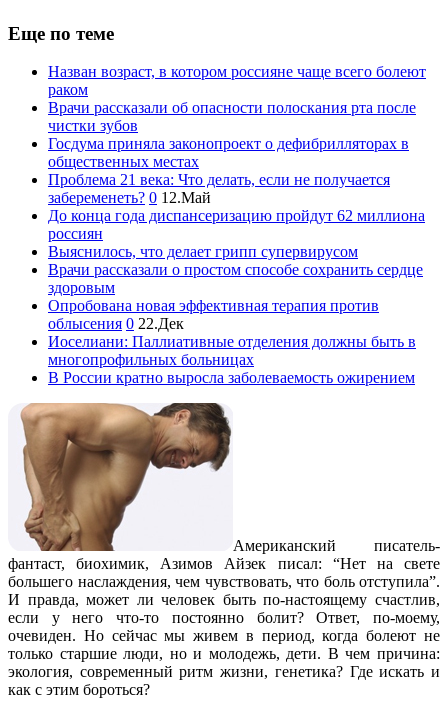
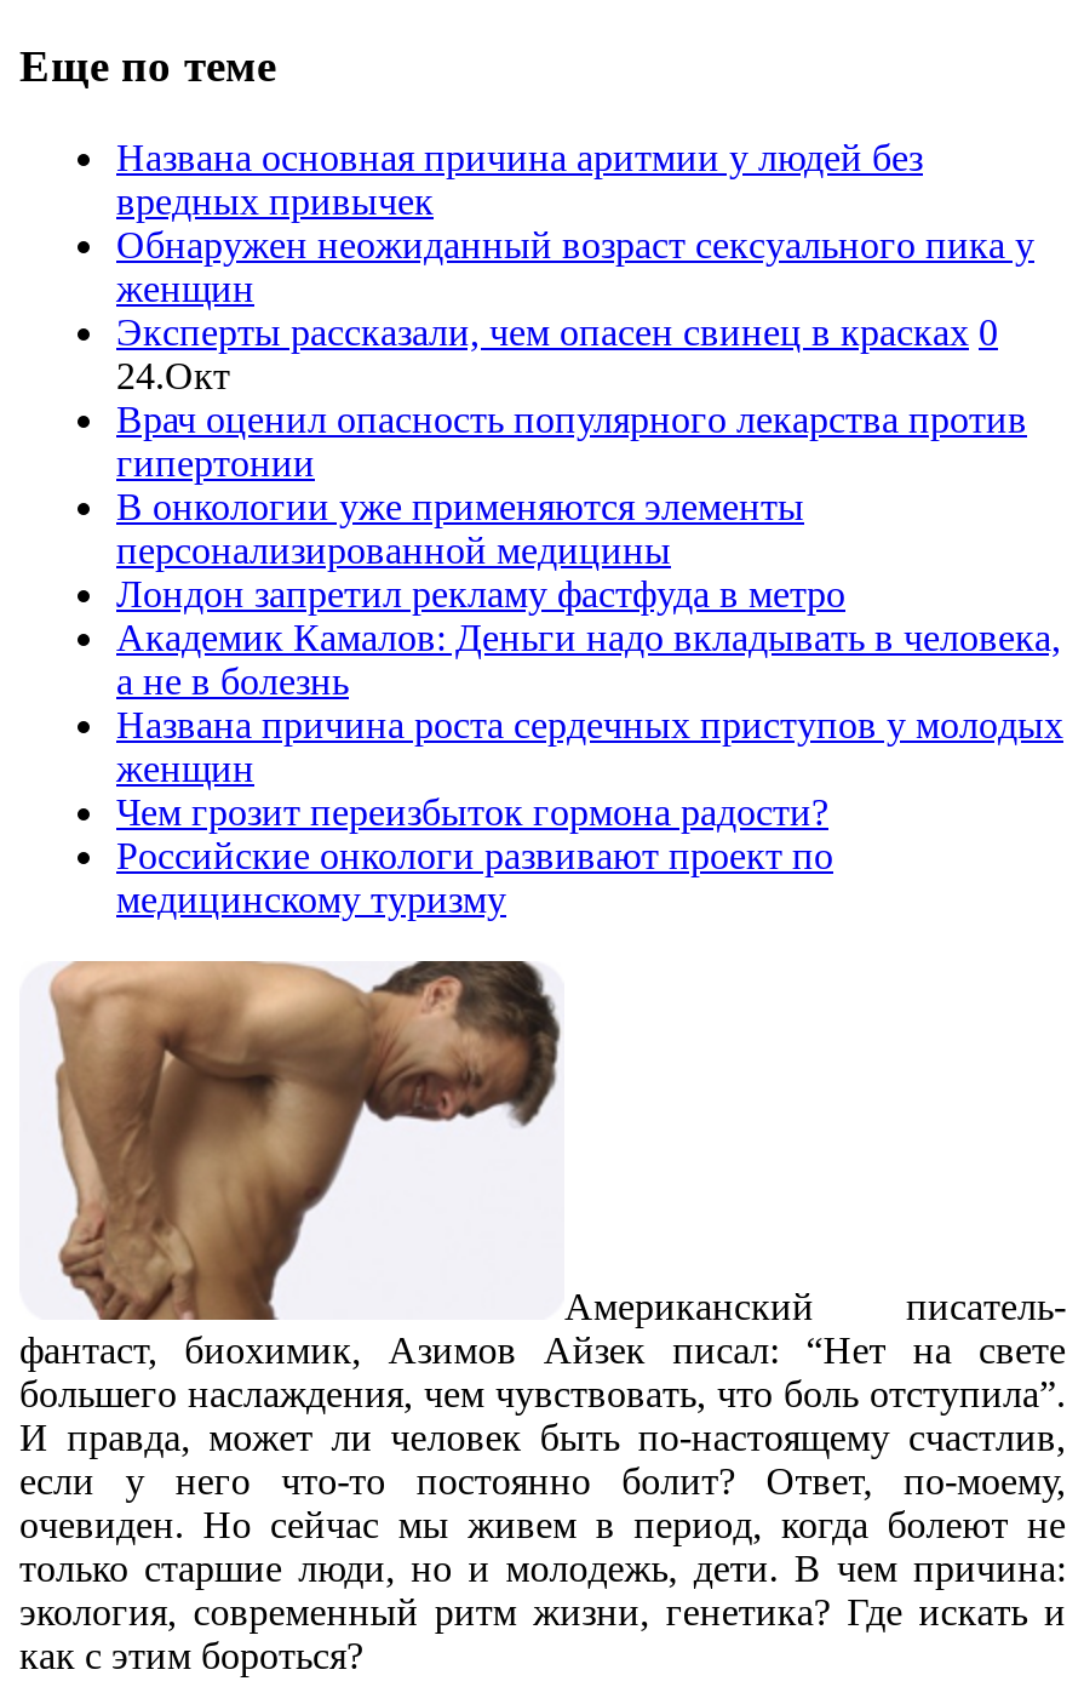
- Назван возраст, в котором россияне чаще всего болеют
- раком
- Врачи рассказали об опасности полоскания рта после
- чистки зубов
- Госдума приняла законопроект о дефибрилляторах в
- общественных местах
- Проблема 21 века: Что делать, если не получается
- забеременеть? 0 12.Май
- До конца года диспансеризацию пройдут 62 миллиона
- россиян
- Выяснилось, что делает грипп супервирусом
- Врачи рассказали о простом способе сохранить сердце
- здоровым
- Опробована новая эффективная терапия против
- облысения 0 22.Дек
- Иоселиани: Паллиативные отделения должны быть в
- многопрофильных больницах
- В России кратно выросла заболеваемость ожирением
+ Названа основная причина аритмии у людей без
+ вредных привычек
+ Обнаружен неожиданный возраст сексуального пика у
+ женщин
+ Эксперты рассказали, чем опасен свинец в красках 0
+ 24.Окт
+ Врач оценил опасность популярного лекарства против
+ гипертонии
+ В онкологии уже применяются элементы
+ персонализированной медицины
+ Лондон запретил рекламу фастфуда в метро
+ Академик Камалов: Деньги надо вкладывать в человека,
+ а не в болезнь
+ Названа причина роста сердечных приступов у молодых
+ женщин
+ Чем грозит переизбыток гормона радости?
+ Российские онкологи развивают проект по
+ медицинскому туризму
